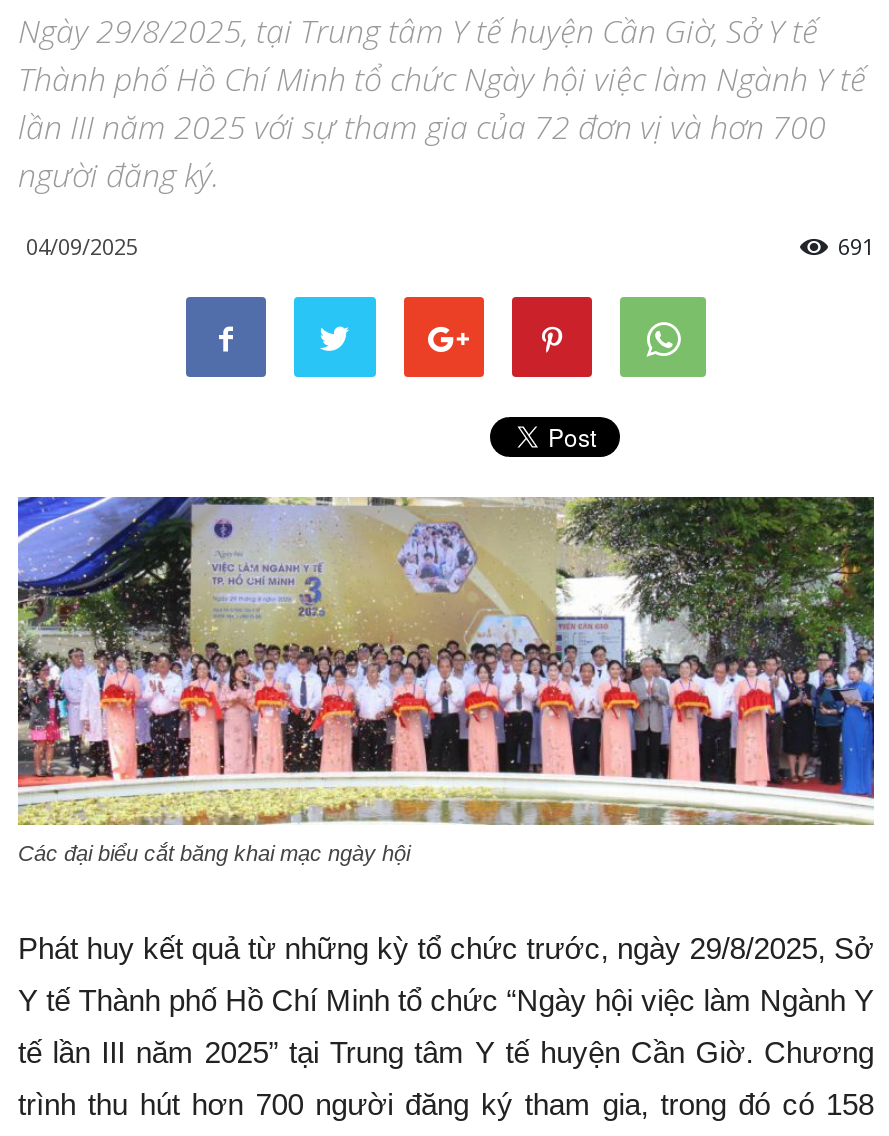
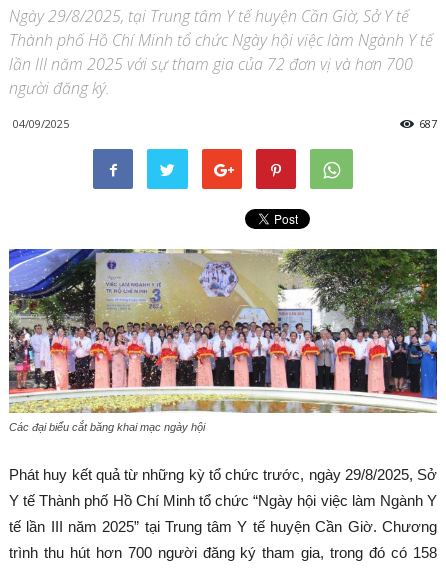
- 691
+ 687
